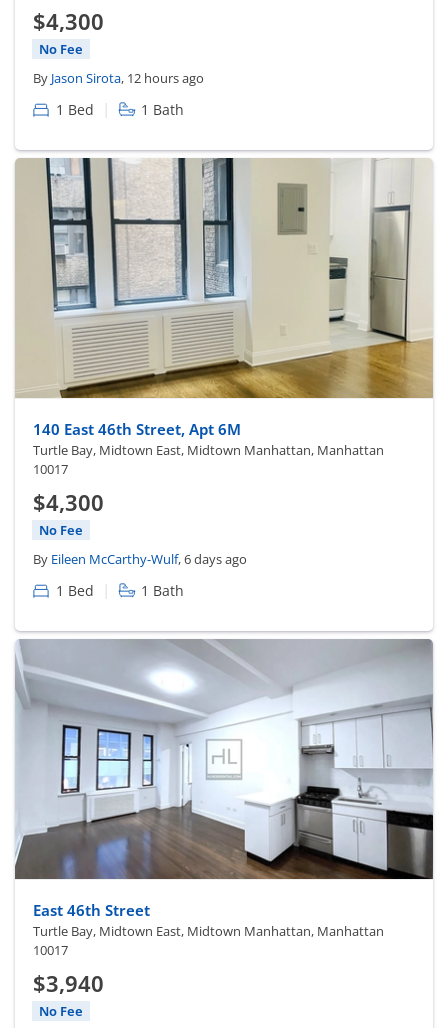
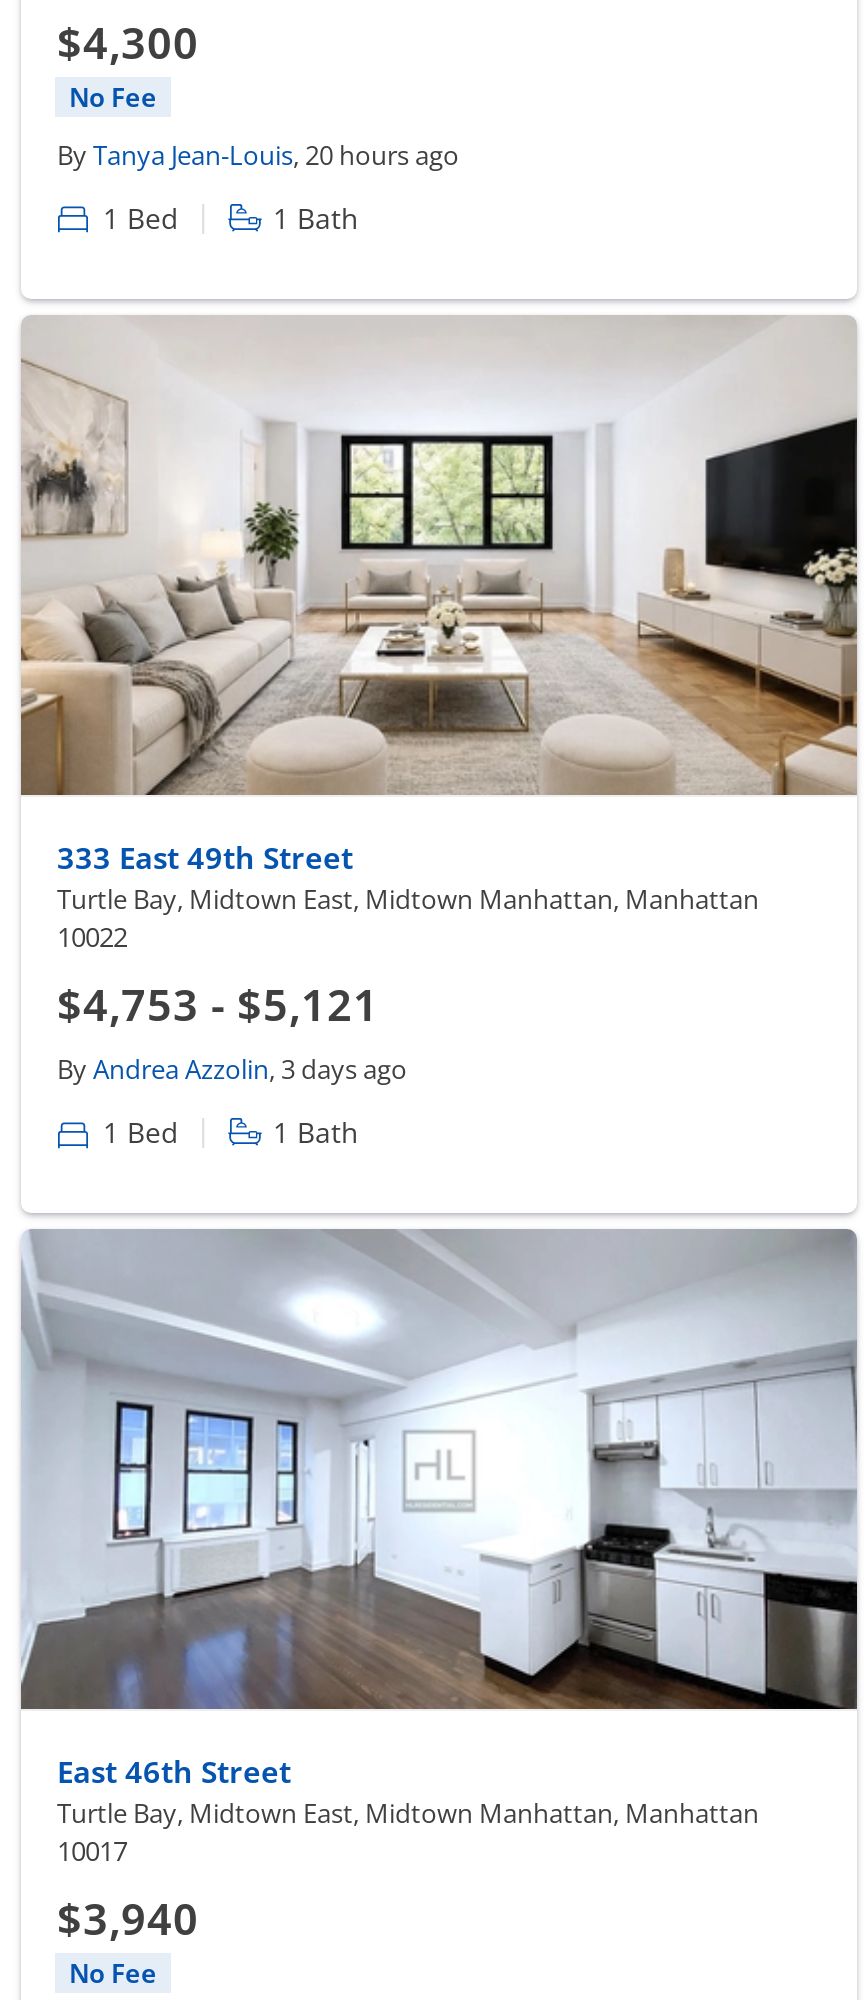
- By Jason Sirota, 12 hours ago
+ By Tanya Jean-Louis, 20 hours ago

- [image]
- 140 East 46th Street, Apt 6M
+ [image]
+ 333 East 49th Street

- 10017
- $4,300
- No Fee
- By Eileen McCarthy-Wulf, 6 days ago
+ 10022
+ $4,753 - $5,121
+ By Andrea Azzolin, 3 days ago
